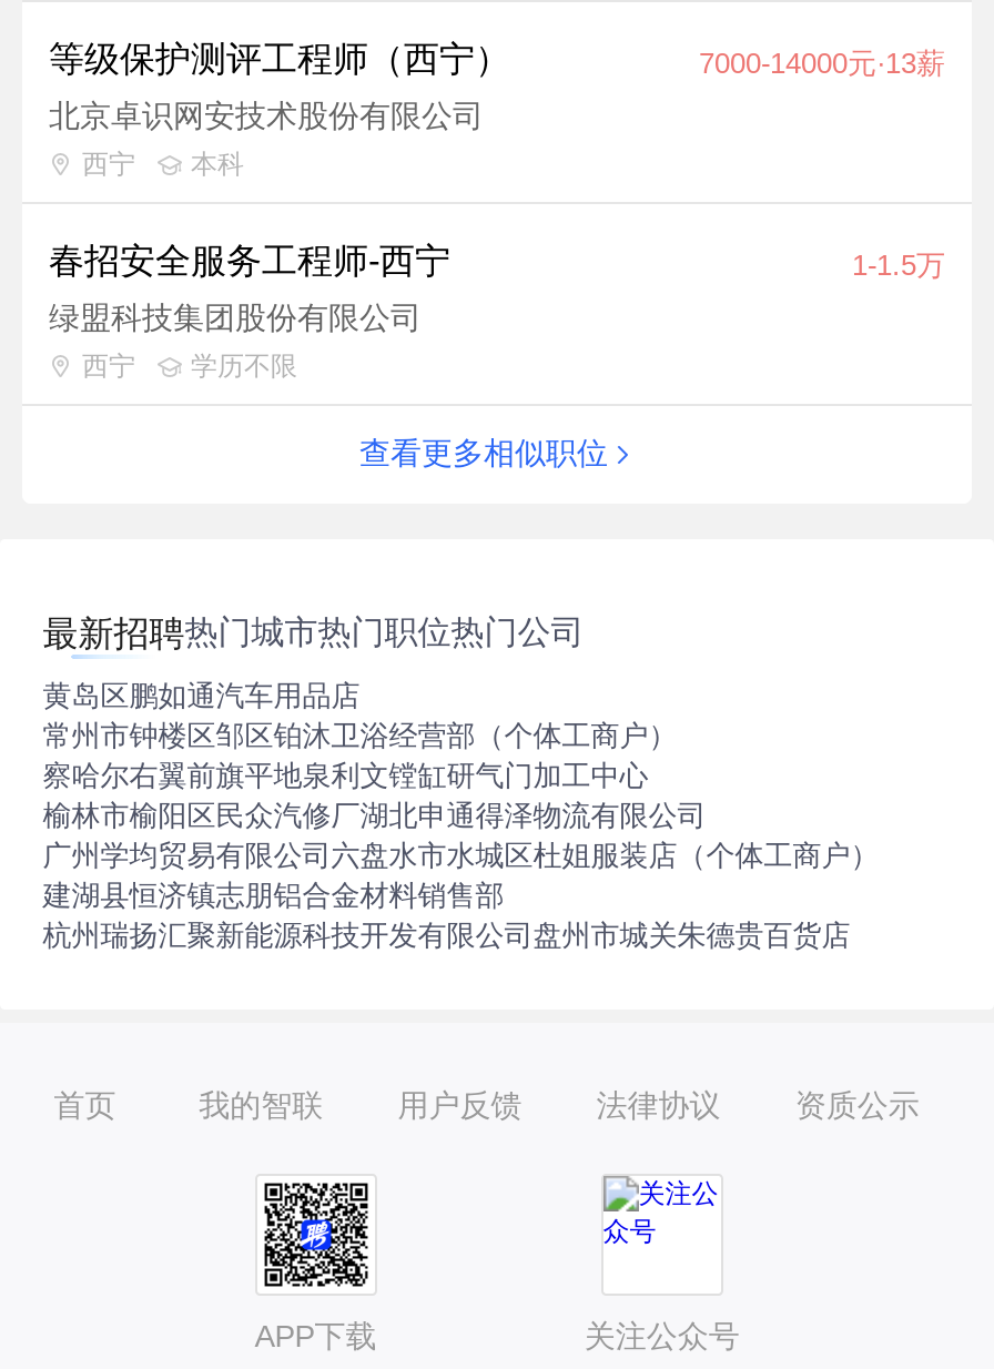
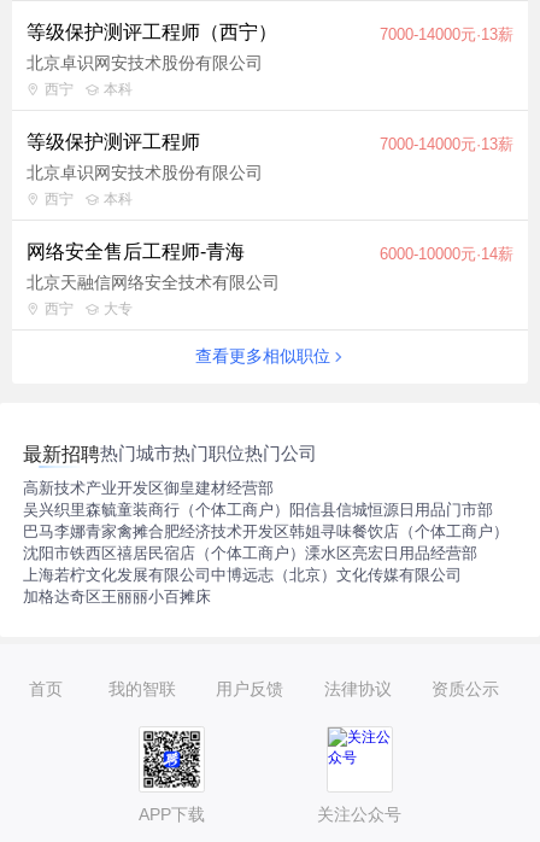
- 春招安全服务工程师-西宁
- 1-1.5万
+ 等级保护测评工程师
+ 7000-14000元·13薪

- 绿盟科技集团股份有限公司
+ 北京卓识网安技术股份有限公司

- 学历不限
+ 本科
+ 网络安全售后工程师-青海
+ 6000-10000元·14薪
+ 北京天融信网络安全技术有限公司
+ 西宁
+ 大专

moved down: 查看更多相似职位 | 最新招聘热门城市热门职位热门公司

- 黄岛区鹏如通汽车用品店
- 常州市钟楼区邹区铂沐卫浴经营部（个体工商户）
- 察哈尔右翼前旗平地泉利文镗缸研气门加工中心
- 榆林市榆阳区民众汽修厂湖北申通得泽物流有限公司
- 广州学均贸易有限公司六盘水市水城区杜姐服装店（个体工商户）
- 建湖县恒济镇志朋铝合金材料销售部
- 杭州瑞扬汇聚新能源科技开发有限公司盘州市城关朱德贵百货店
+ 高新技术产业开发区御皇建材经营部
+ 吴兴织里森毓童装商行（个体工商户）阳信县信城恒源日用品门市部
+ 巴马李娜青家禽摊合肥经济技术开发区韩姐寻味餐饮店（个体工商户）
+ 沈阳市铁西区禧居民宿店（个体工商户）溧水区亮宏日用品经营部
+ 上海若柠文化发展有限公司中博远志（北京）文化传媒有限公司
+ 加格达奇区王丽丽小百摊床
